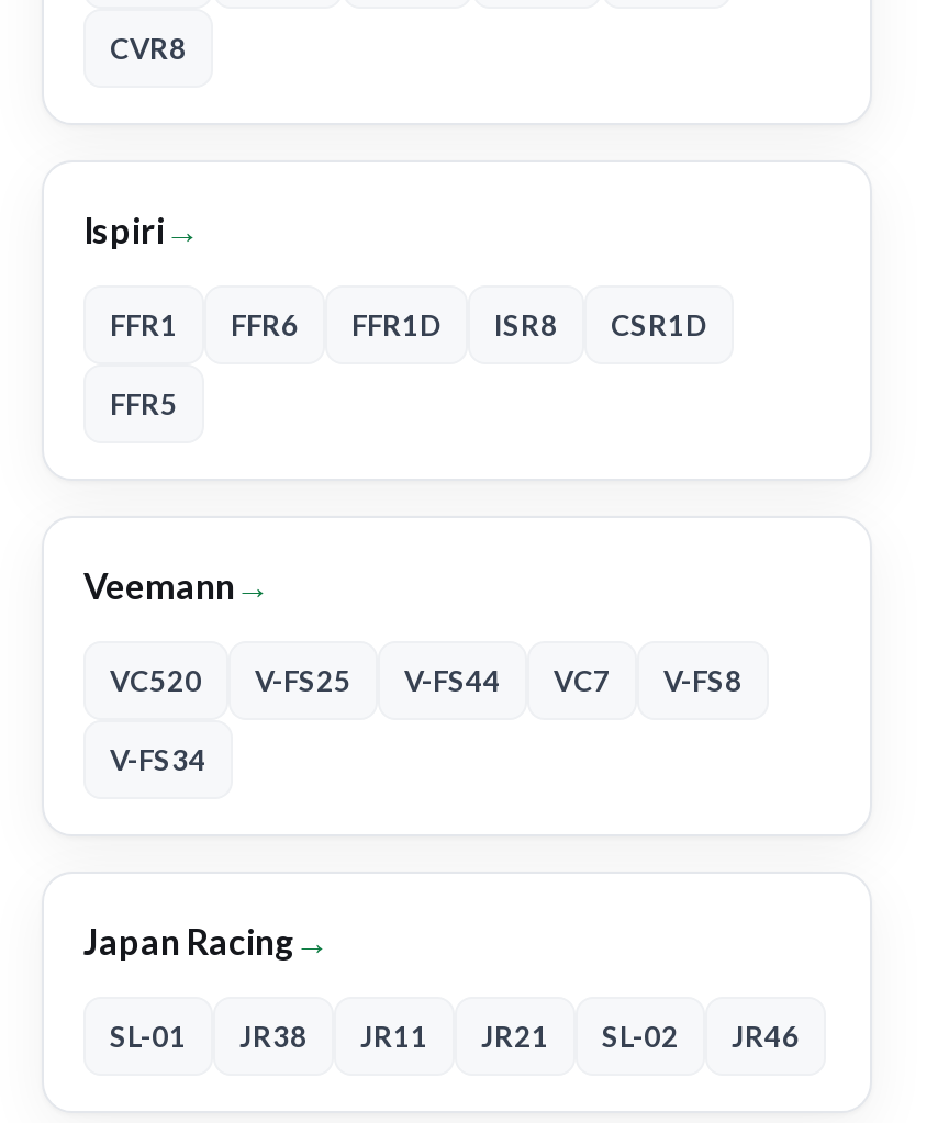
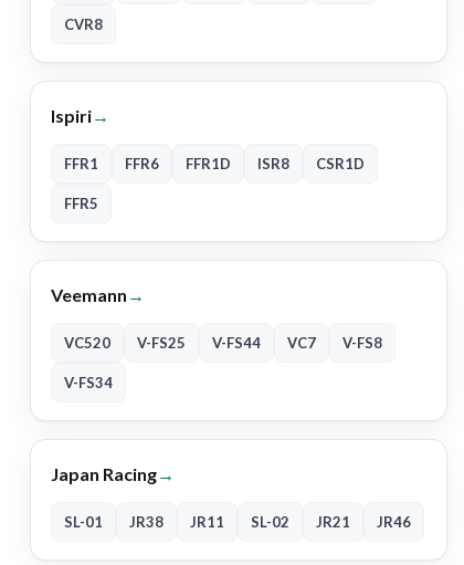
- JR21

+ JR21
